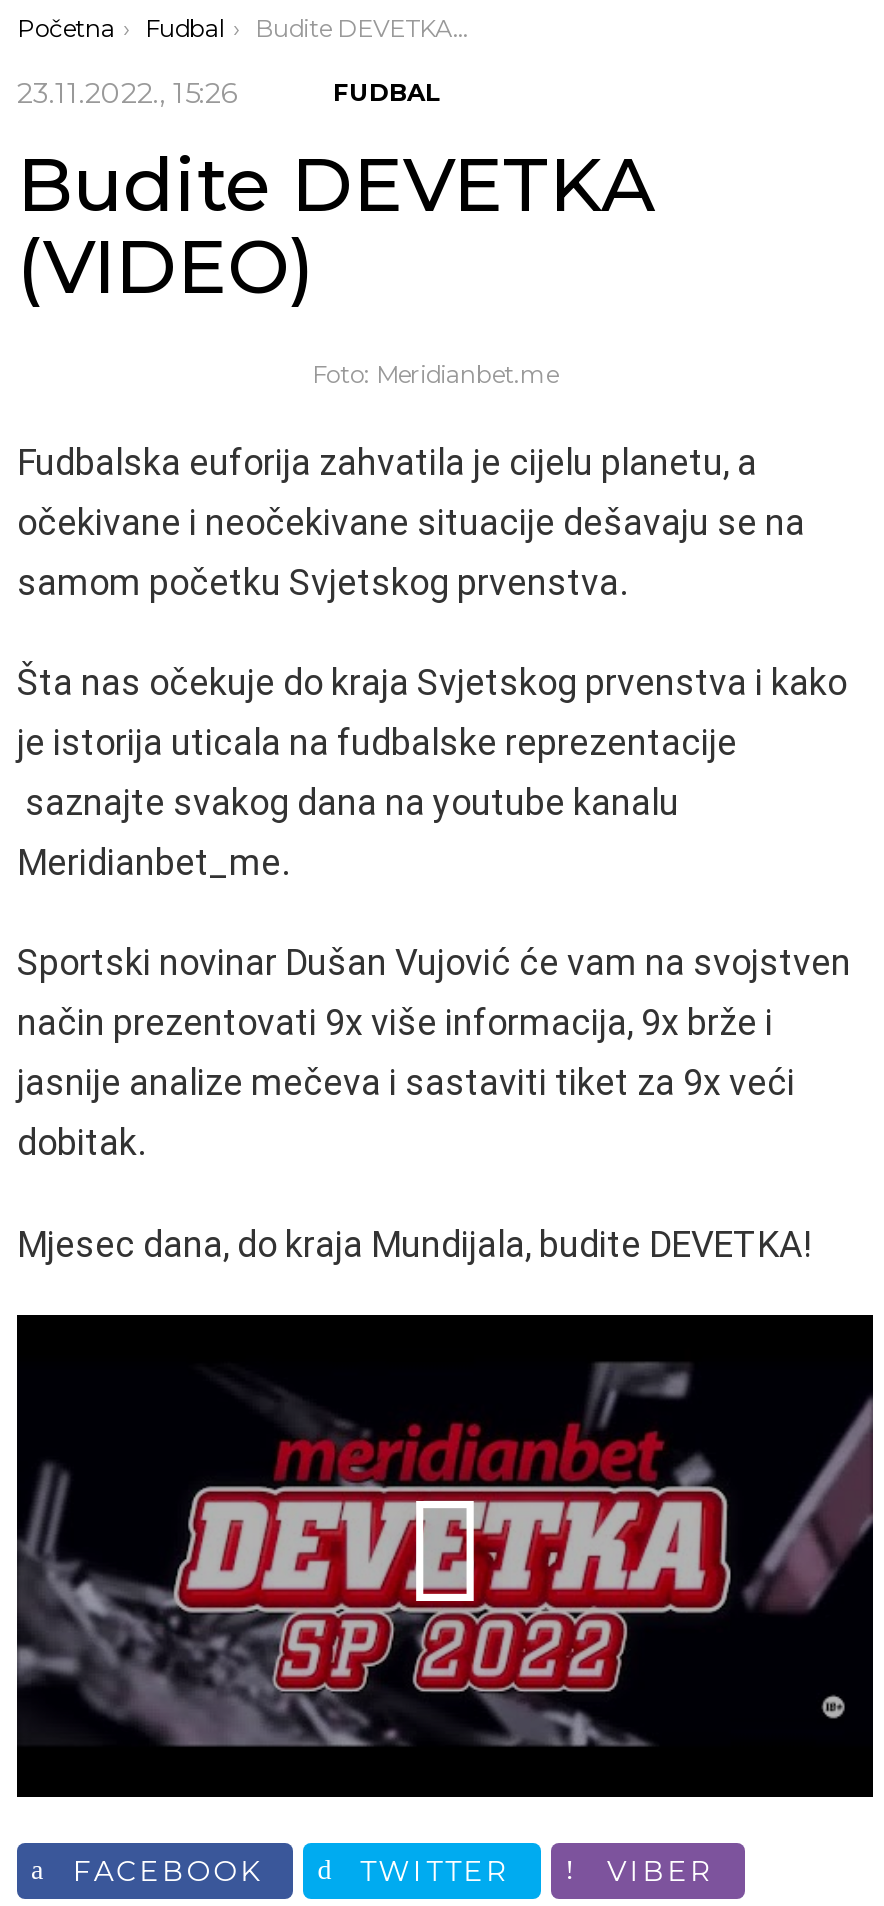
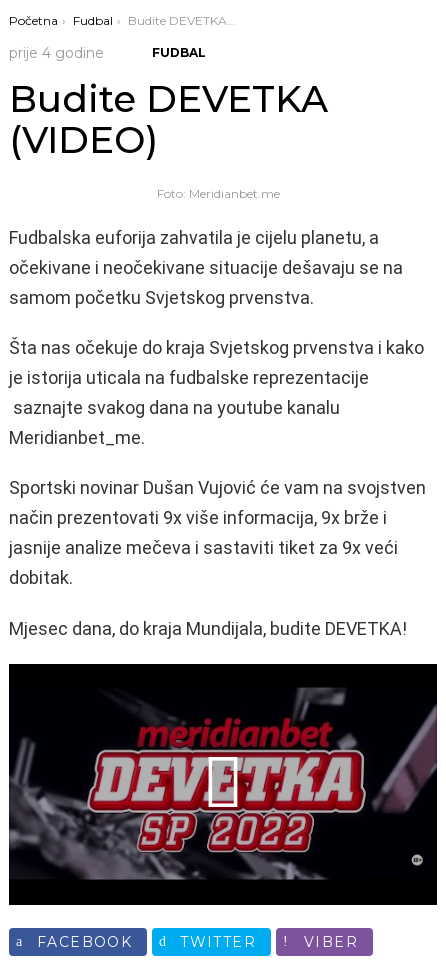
- 23.11.2022., 15:26
+ prije 4 godine
